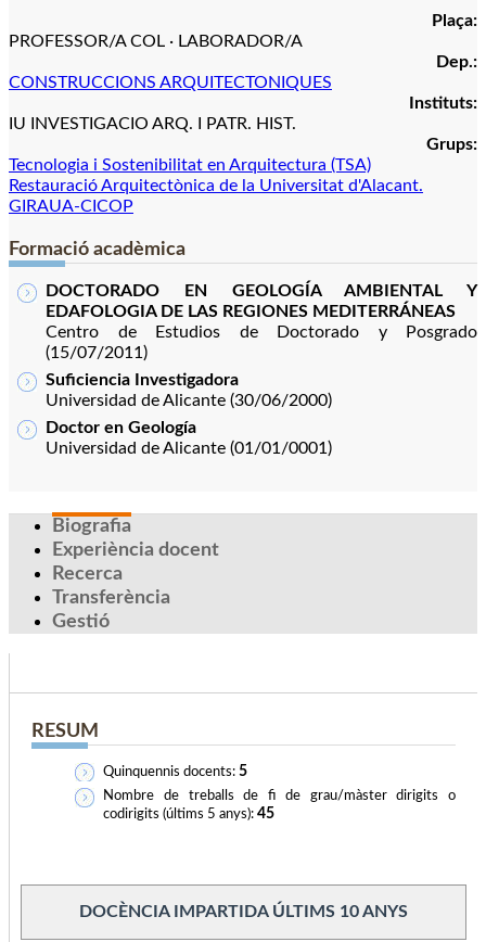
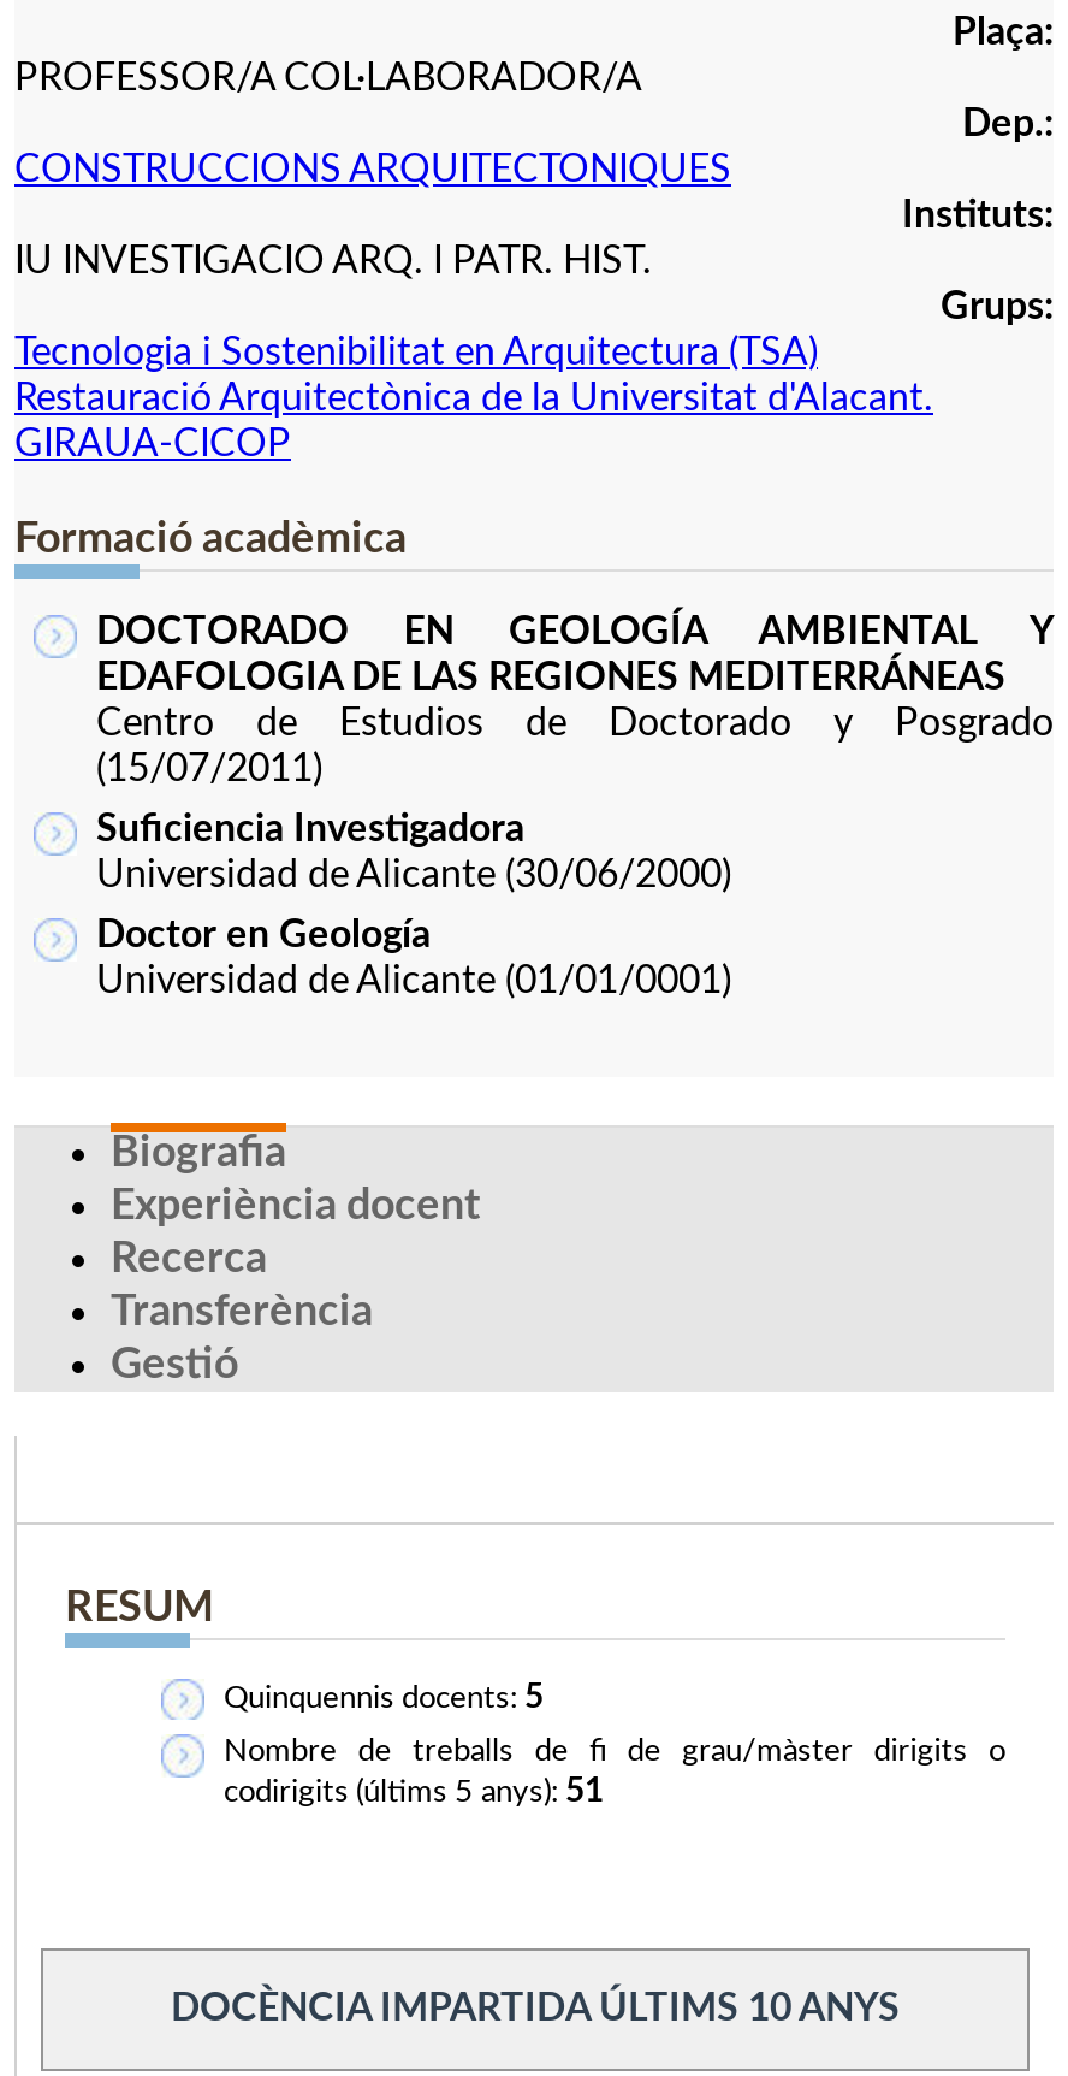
- PROFESSOR/A COL · LABORADOR/A
+ PROFESSOR/A COL·LABORADOR/A

- codirigits (últims 5 anys): 45
+ codirigits (últims 5 anys): 51
